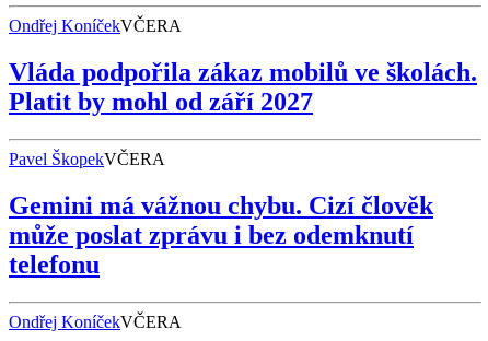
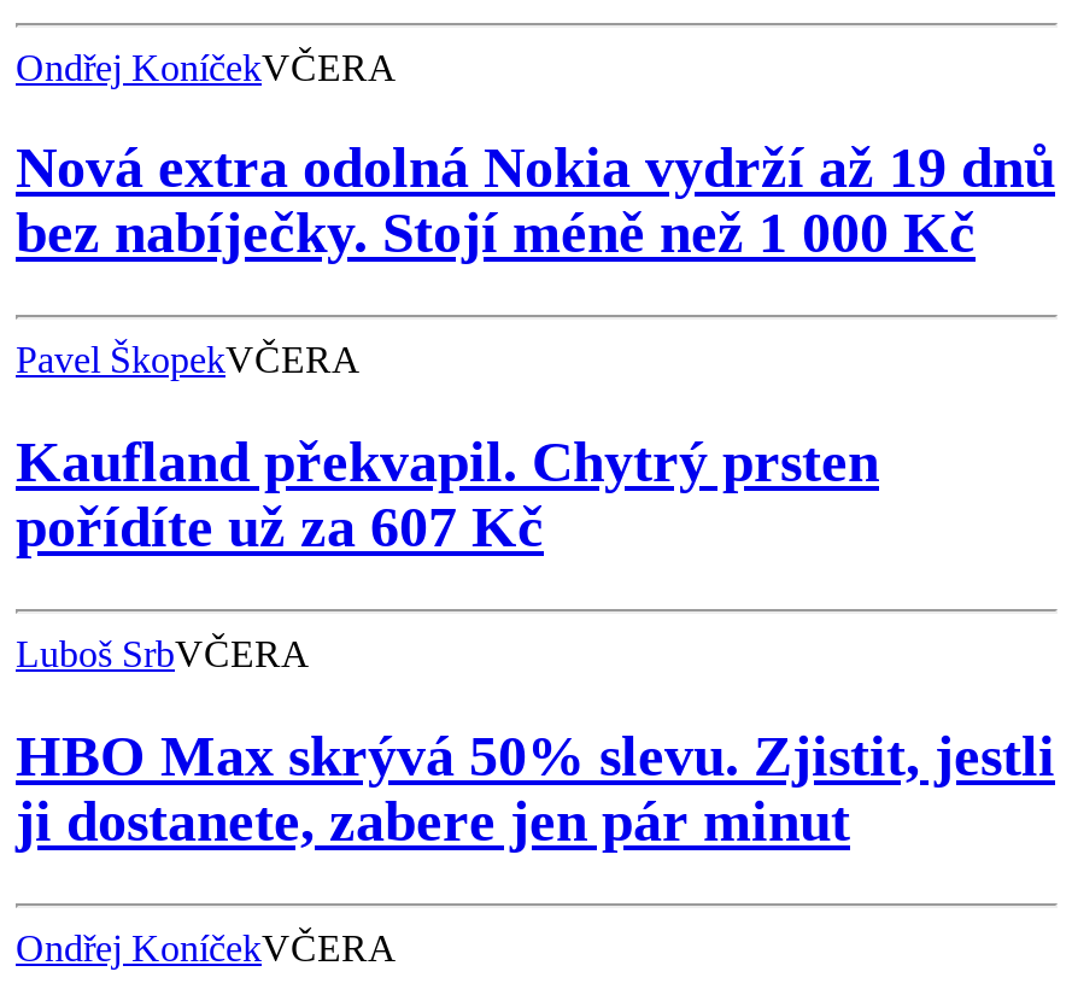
- Vláda podpořila zákaz mobilů ve školách.
- Platit by mohl od září 2027
+ Nová extra odolná Nokia vydrží až 19 dnů
+ bez nabíječky. Stojí méně než 1 000 Kč

- Gemini má vážnou chybu. Cizí člověk
- může poslat zprávu i bez odemknutí
- telefonu
+ Kaufland překvapil. Chytrý prsten
+ pořídíte už za 607 Kč
+ Luboš SrbVČERA
+ HBO Max skrývá 50% slevu. Zjistit, jestli
+ ji dostanete, zabere jen pár minut
